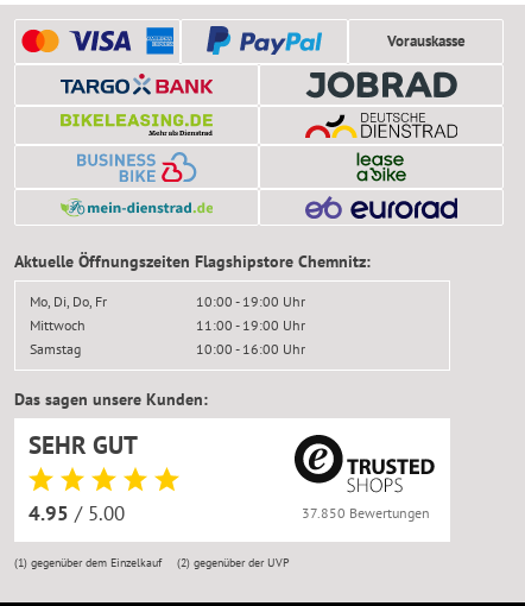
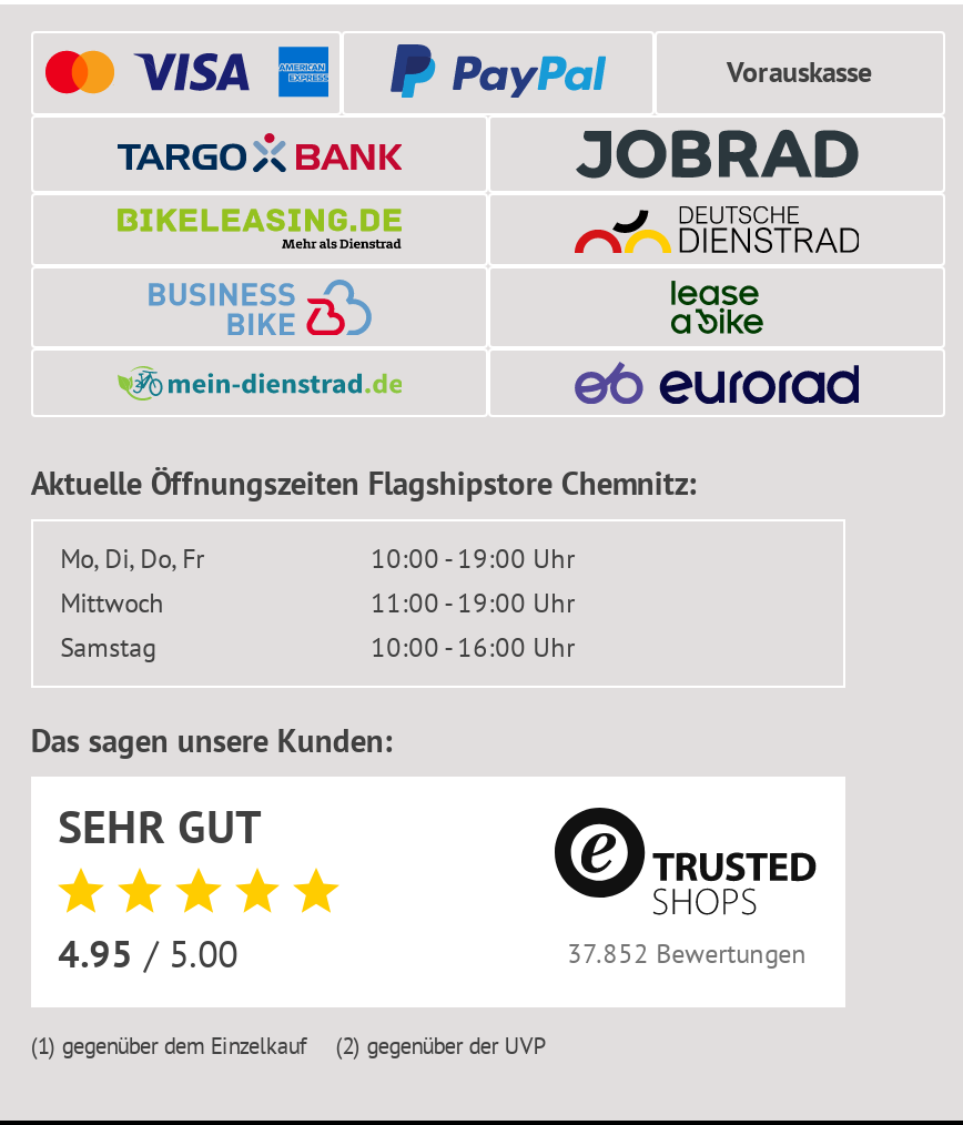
- 37.850 Bewertungen
+ 37.852 Bewertungen
